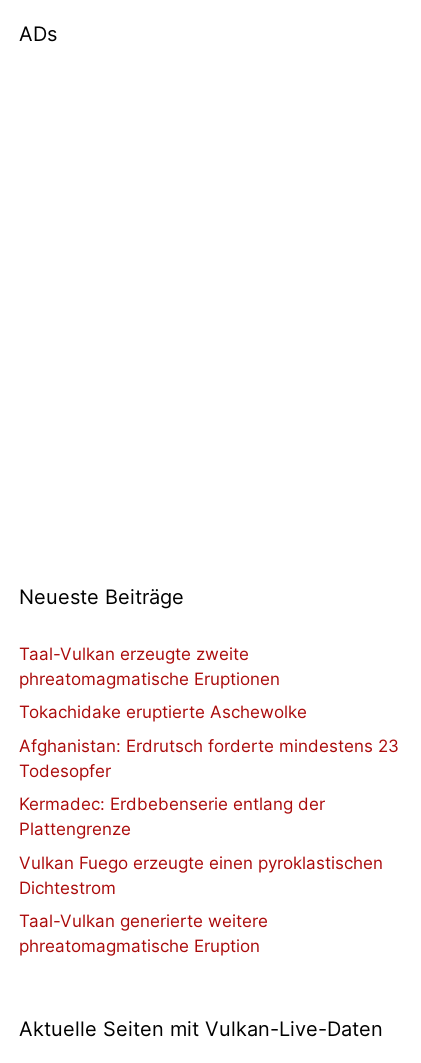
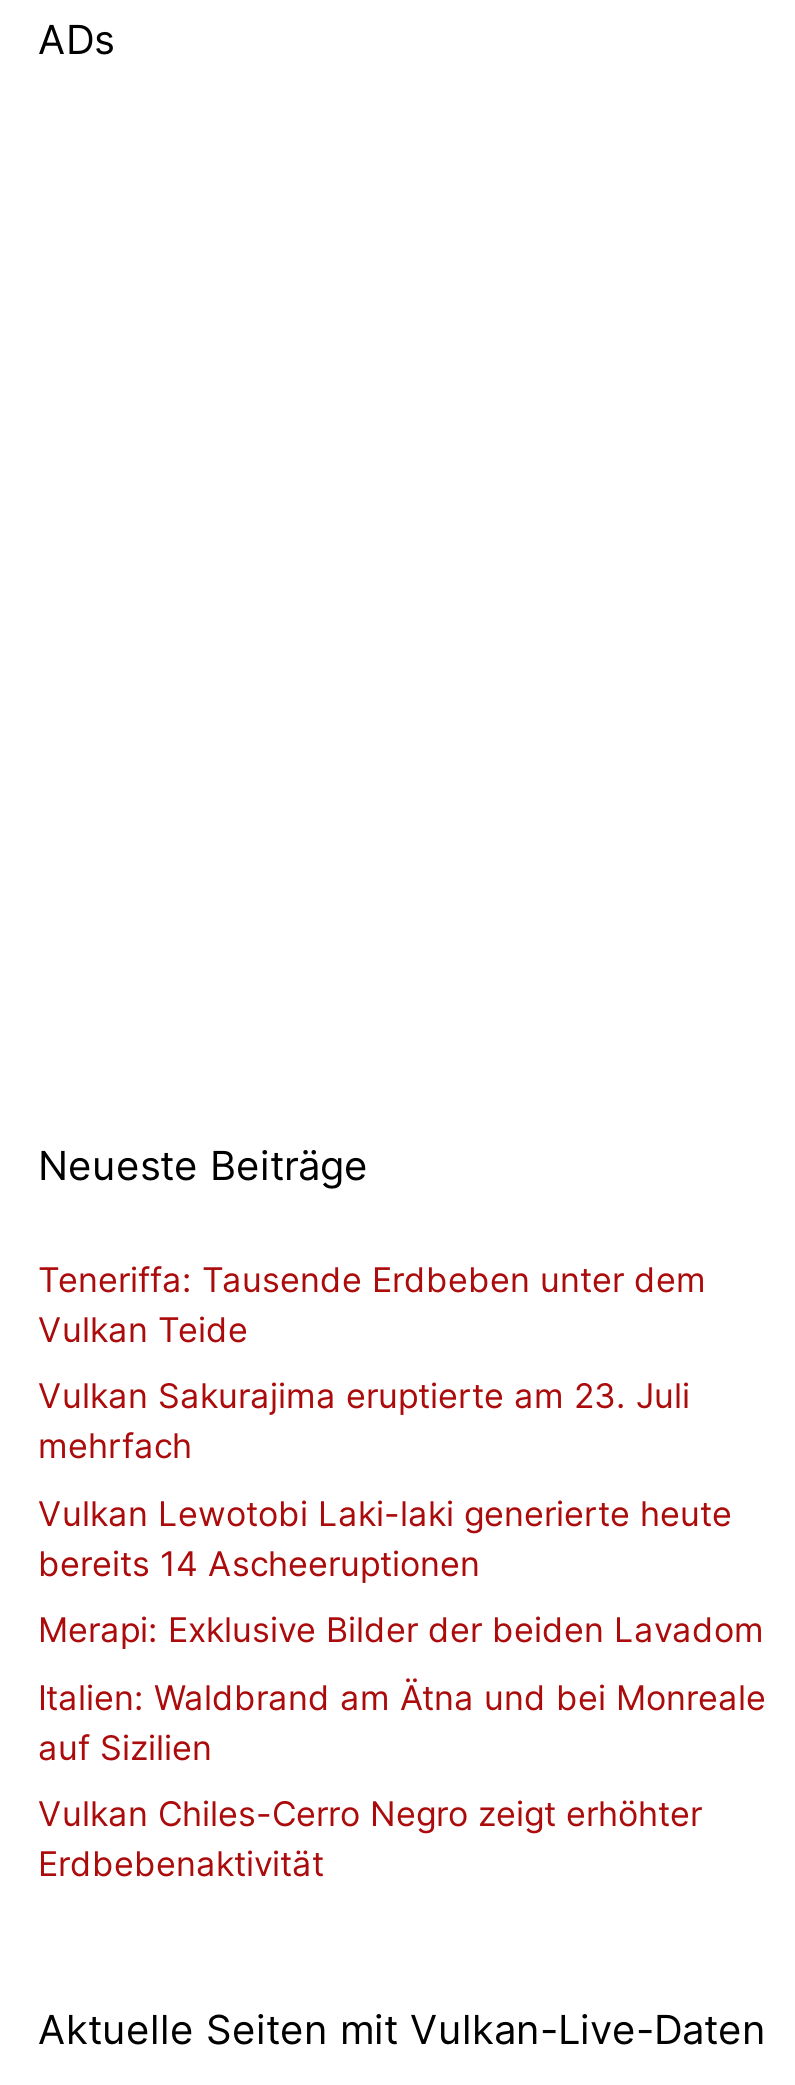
- Taal-Vulkan erzeugte zweite
- phreatomagmatische Eruptionen
+ Teneriffa: Tausende Erdbeben unter dem
+ Vulkan Teide

- Tokachidake eruptierte Aschewolke
+ Vulkan Sakurajima eruptierte am 23. Juli
+ mehrfach

- Afghanistan: Erdrutsch forderte mindestens 23
- Todesopfer
+ Vulkan Lewotobi Laki-laki generierte heute
+ bereits 14 Ascheeruptionen

- Kermadec: Erdbebenserie entlang der
- Plattengrenze
+ Merapi: Exklusive Bilder der beiden Lavadom

- Vulkan Fuego erzeugte einen pyroklastischen
- Dichtestrom
+ Italien: Waldbrand am Ätna und bei Monreale
+ auf Sizilien

- Taal-Vulkan generierte weitere
- phreatomagmatische Eruption
+ Vulkan Chiles-Cerro Negro zeigt erhöhter
+ Erdbebenaktivität
